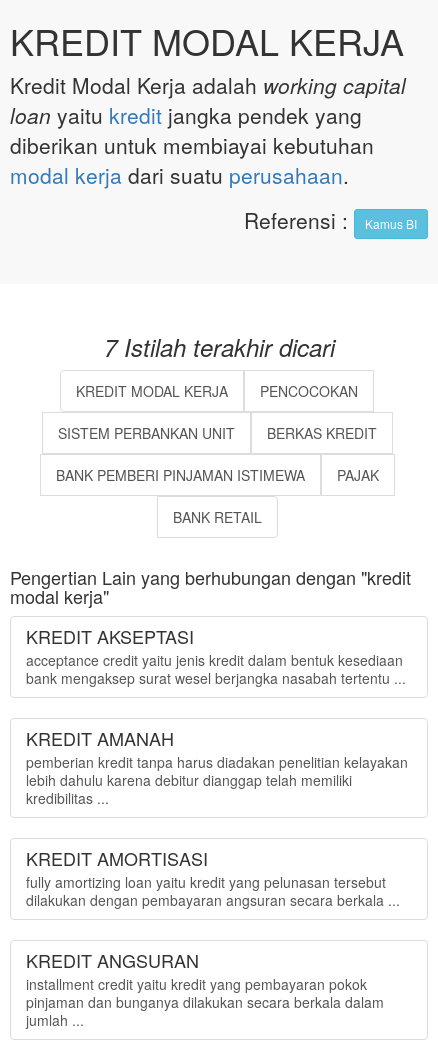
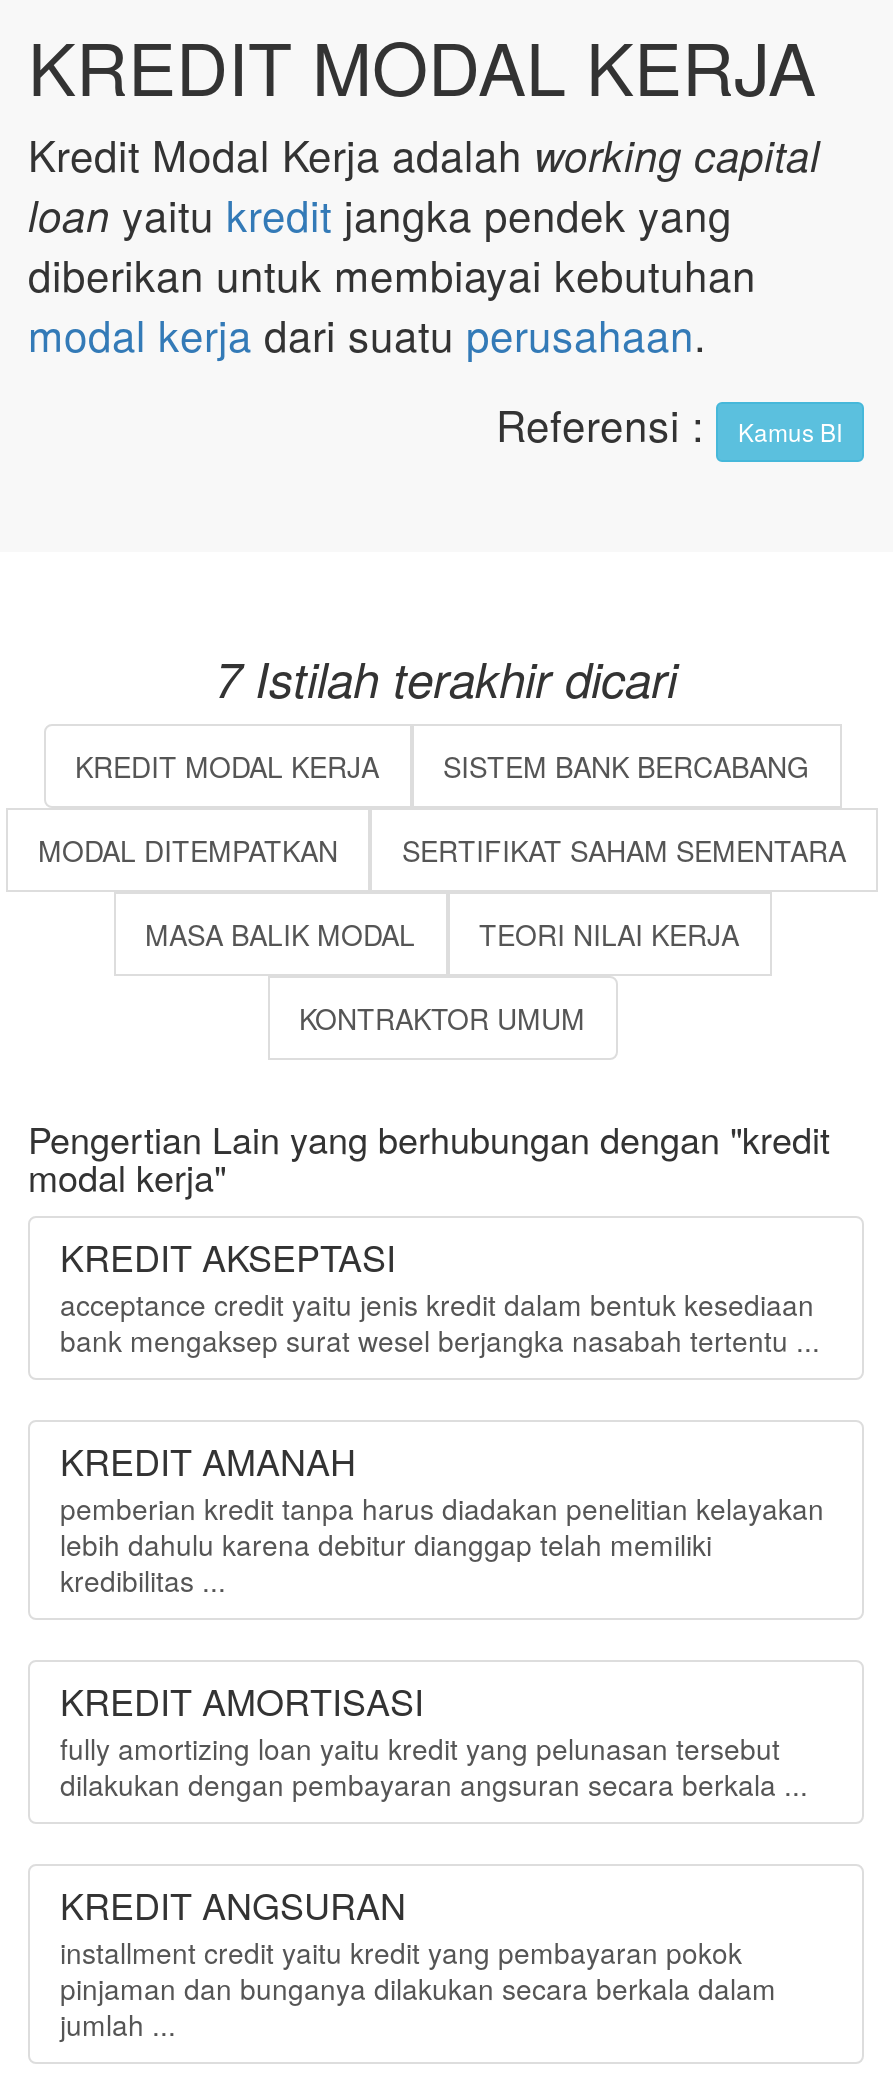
- PENCOCOKAN
+ SISTEM BANK BERCABANG

- SISTEM PERBANKAN UNIT
- BERKAS KREDIT
+ MODAL DITEMPATKAN
+ SERTIFIKAT SAHAM SEMENTARA

- BANK PEMBERI PINJAMAN ISTIMEWA
- PAJAK
+ MASA BALIK MODAL
+ TEORI NILAI KERJA

- BANK RETAIL
+ KONTRAKTOR UMUM
